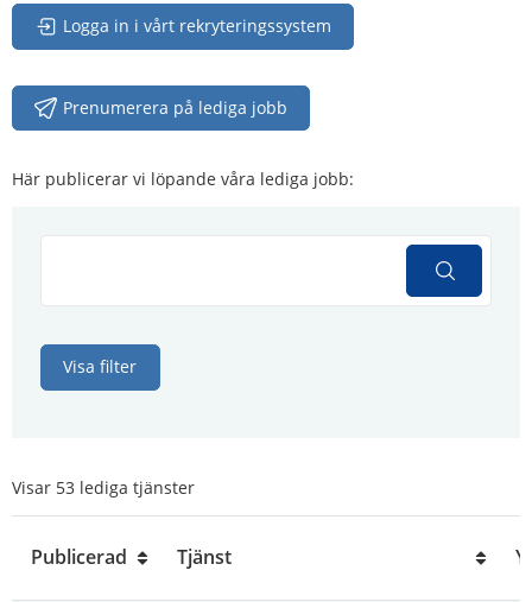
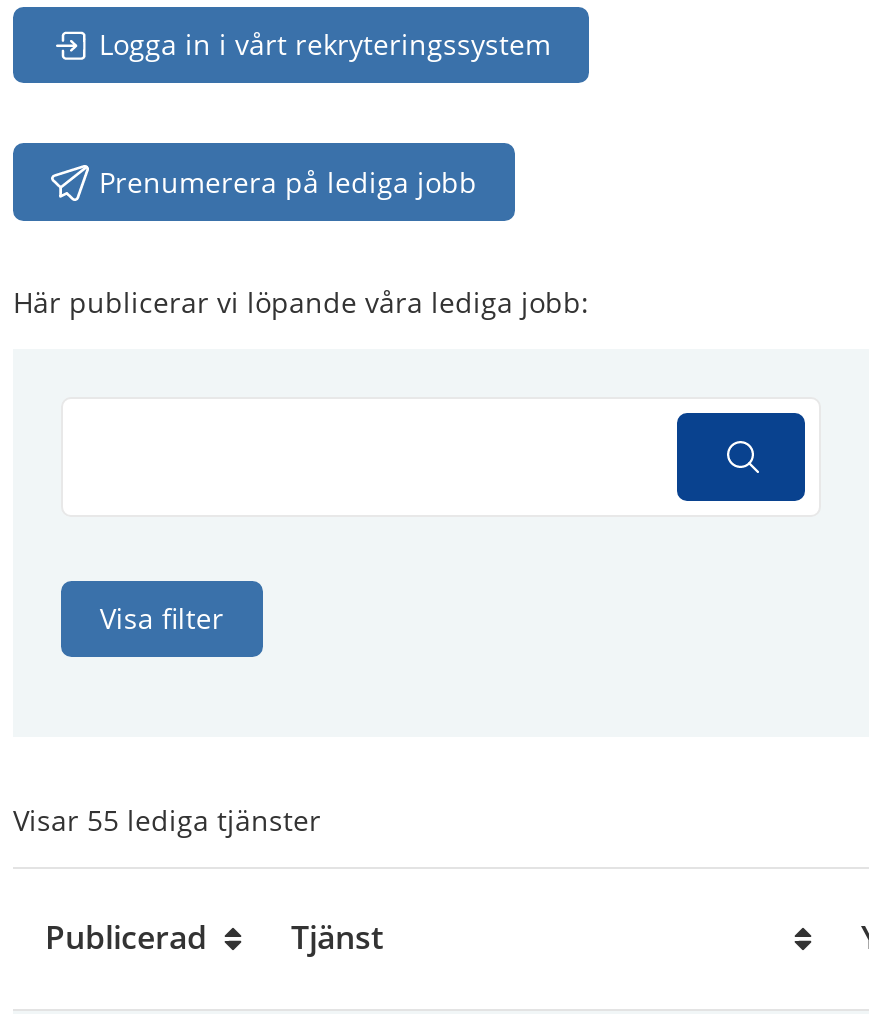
- Visar 53 lediga tjänster
+ Visar 55 lediga tjänster
